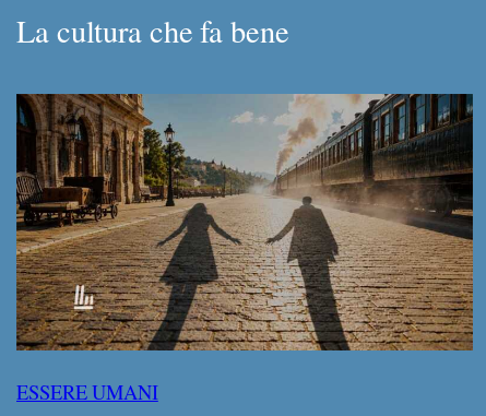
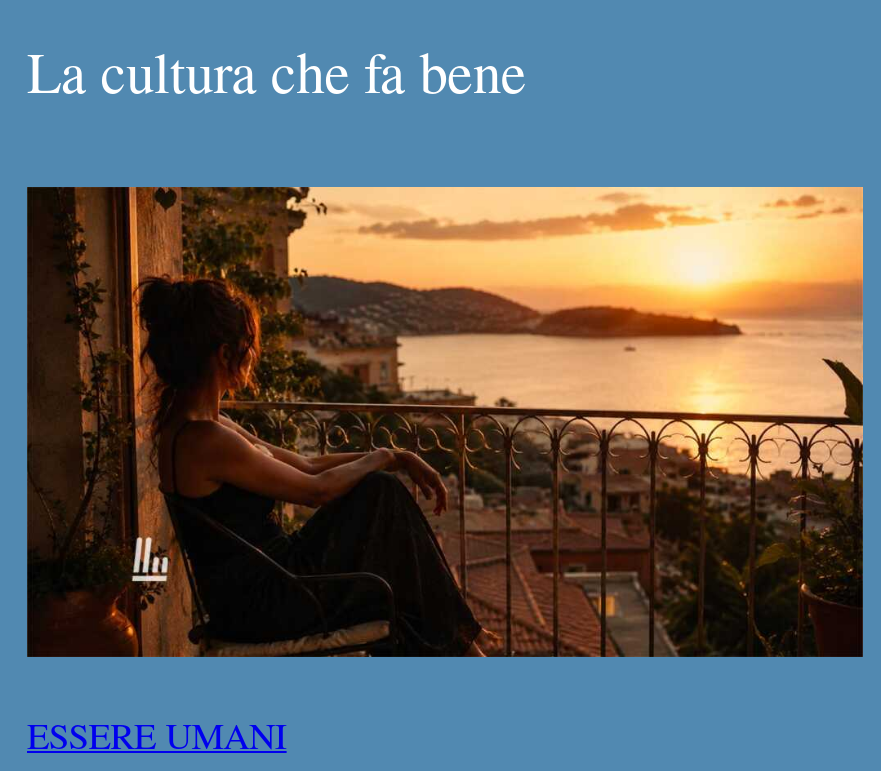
- [image]
+ [image]
